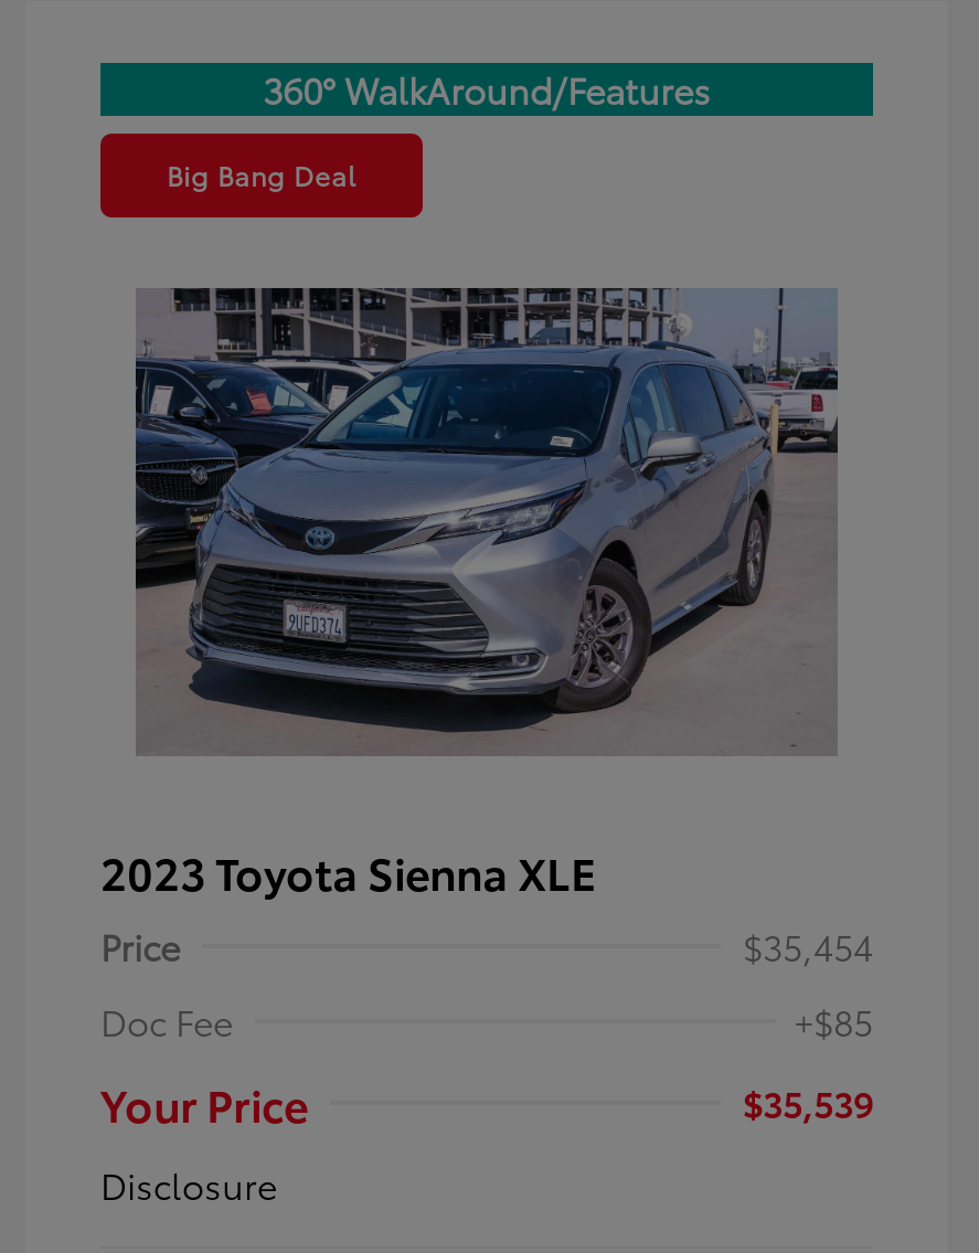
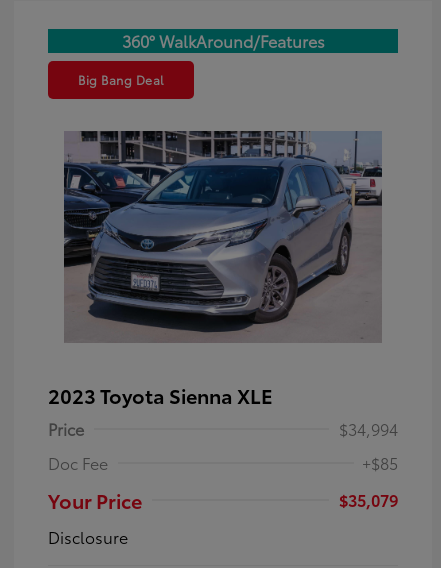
- $35,454
+ $34,994

- $35,539
+ $35,079
